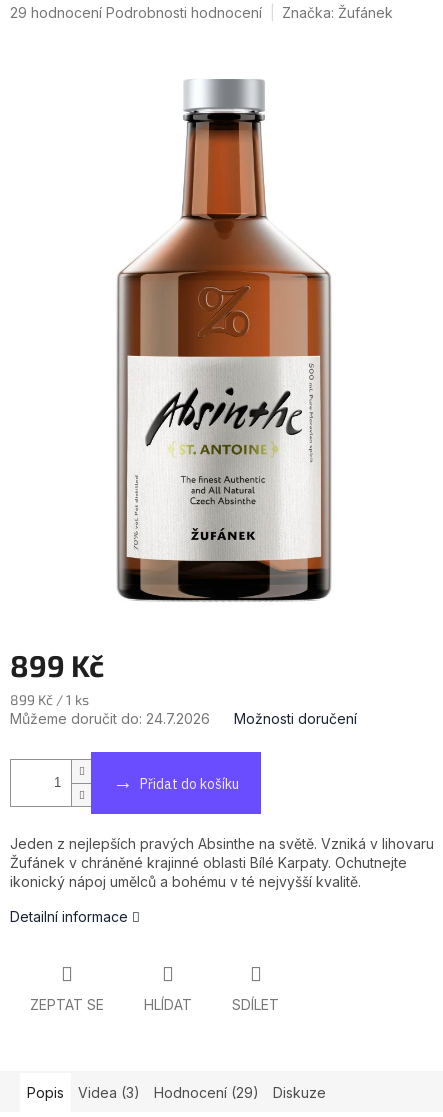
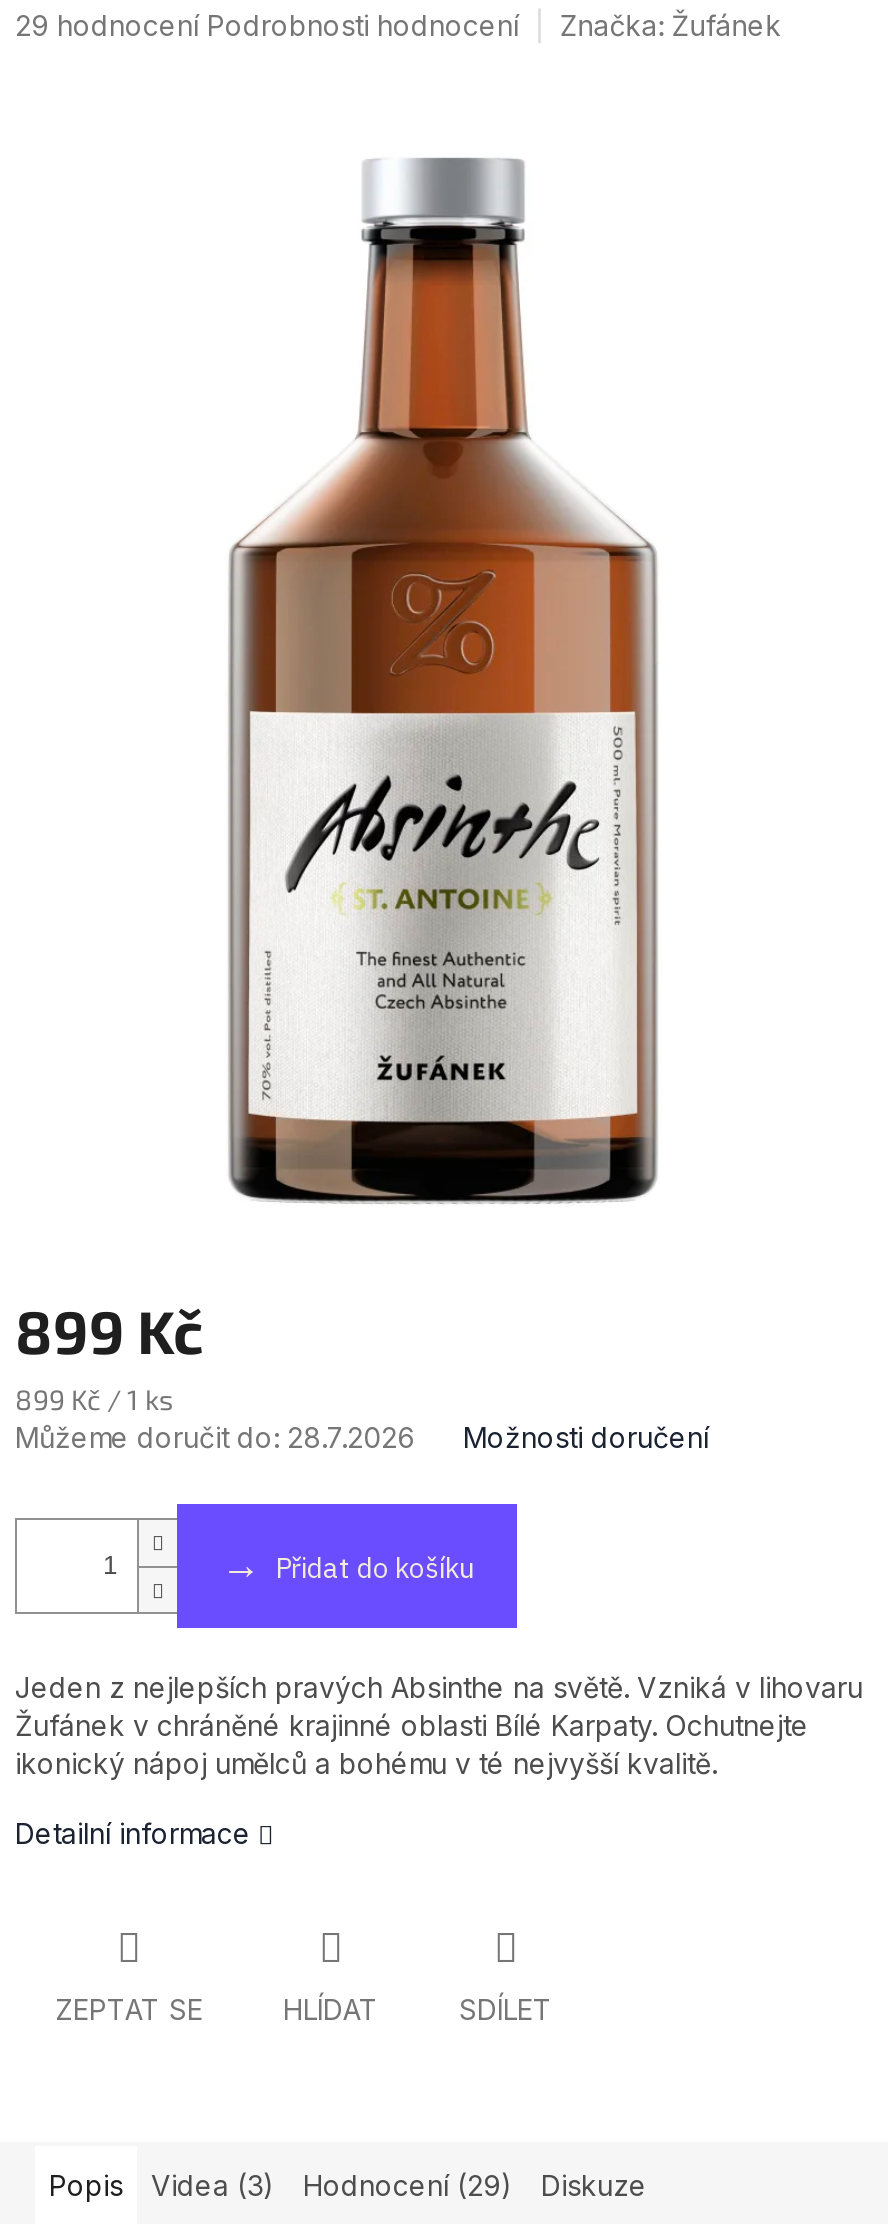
- Můžeme doručit do: 24.7.2026
+ Můžeme doručit do: 28.7.2026
